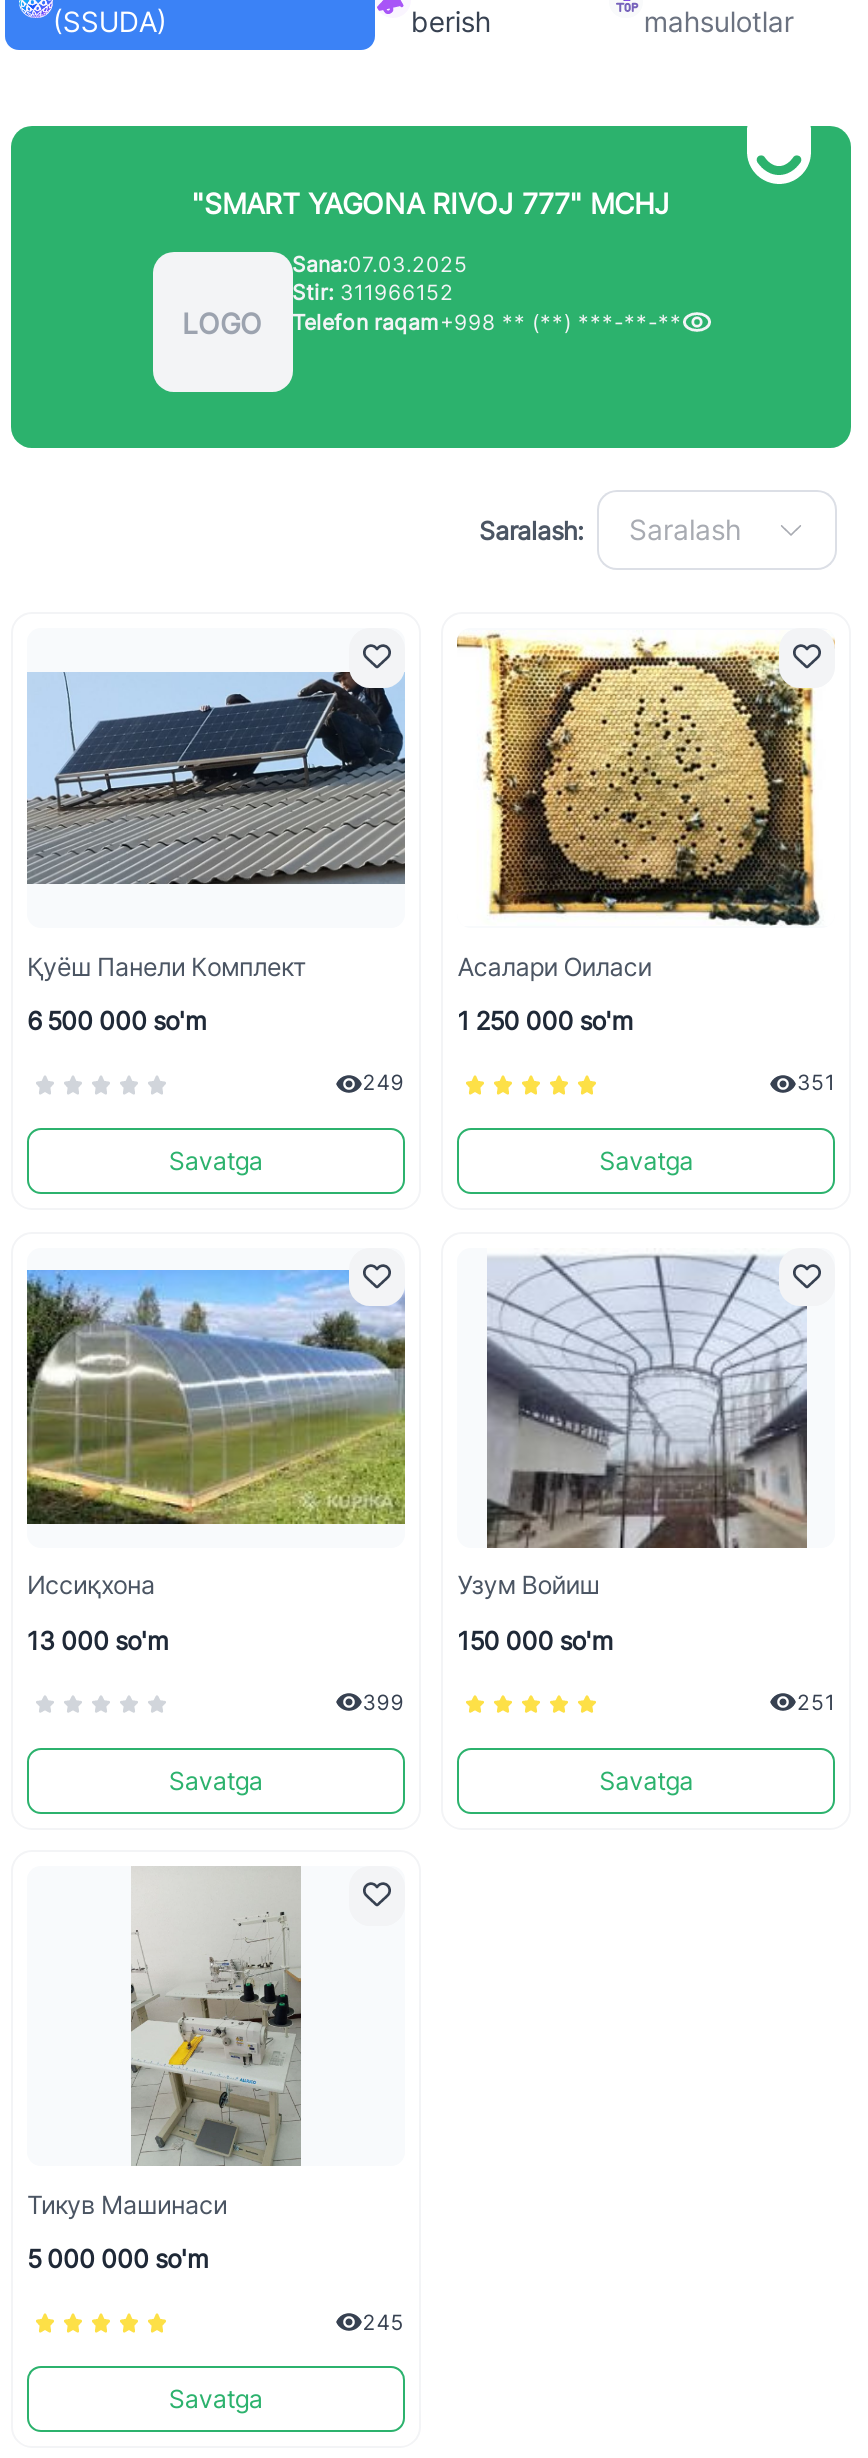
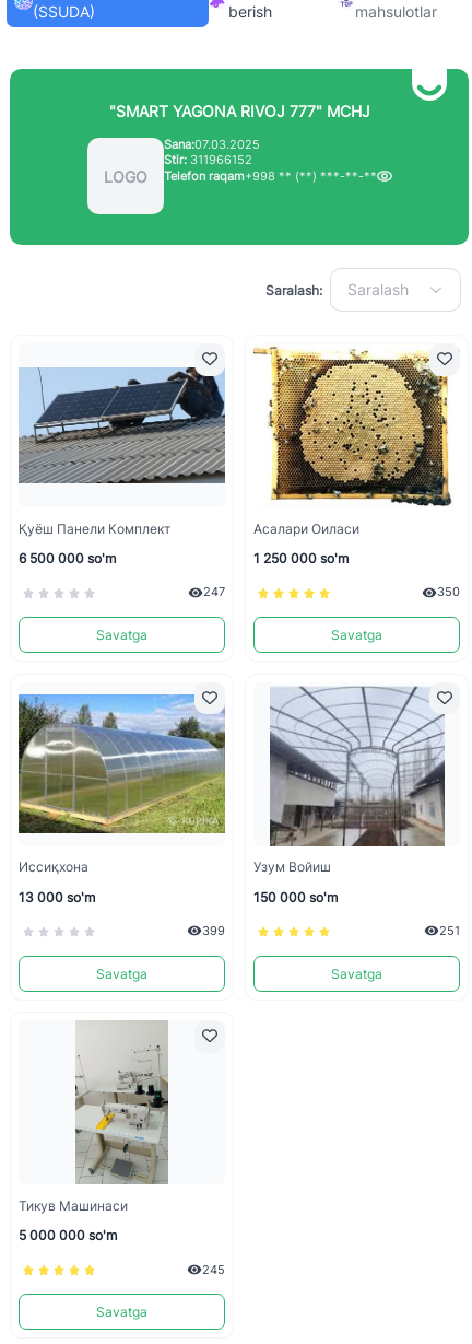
- 249
+ 247

- 351
+ 350
